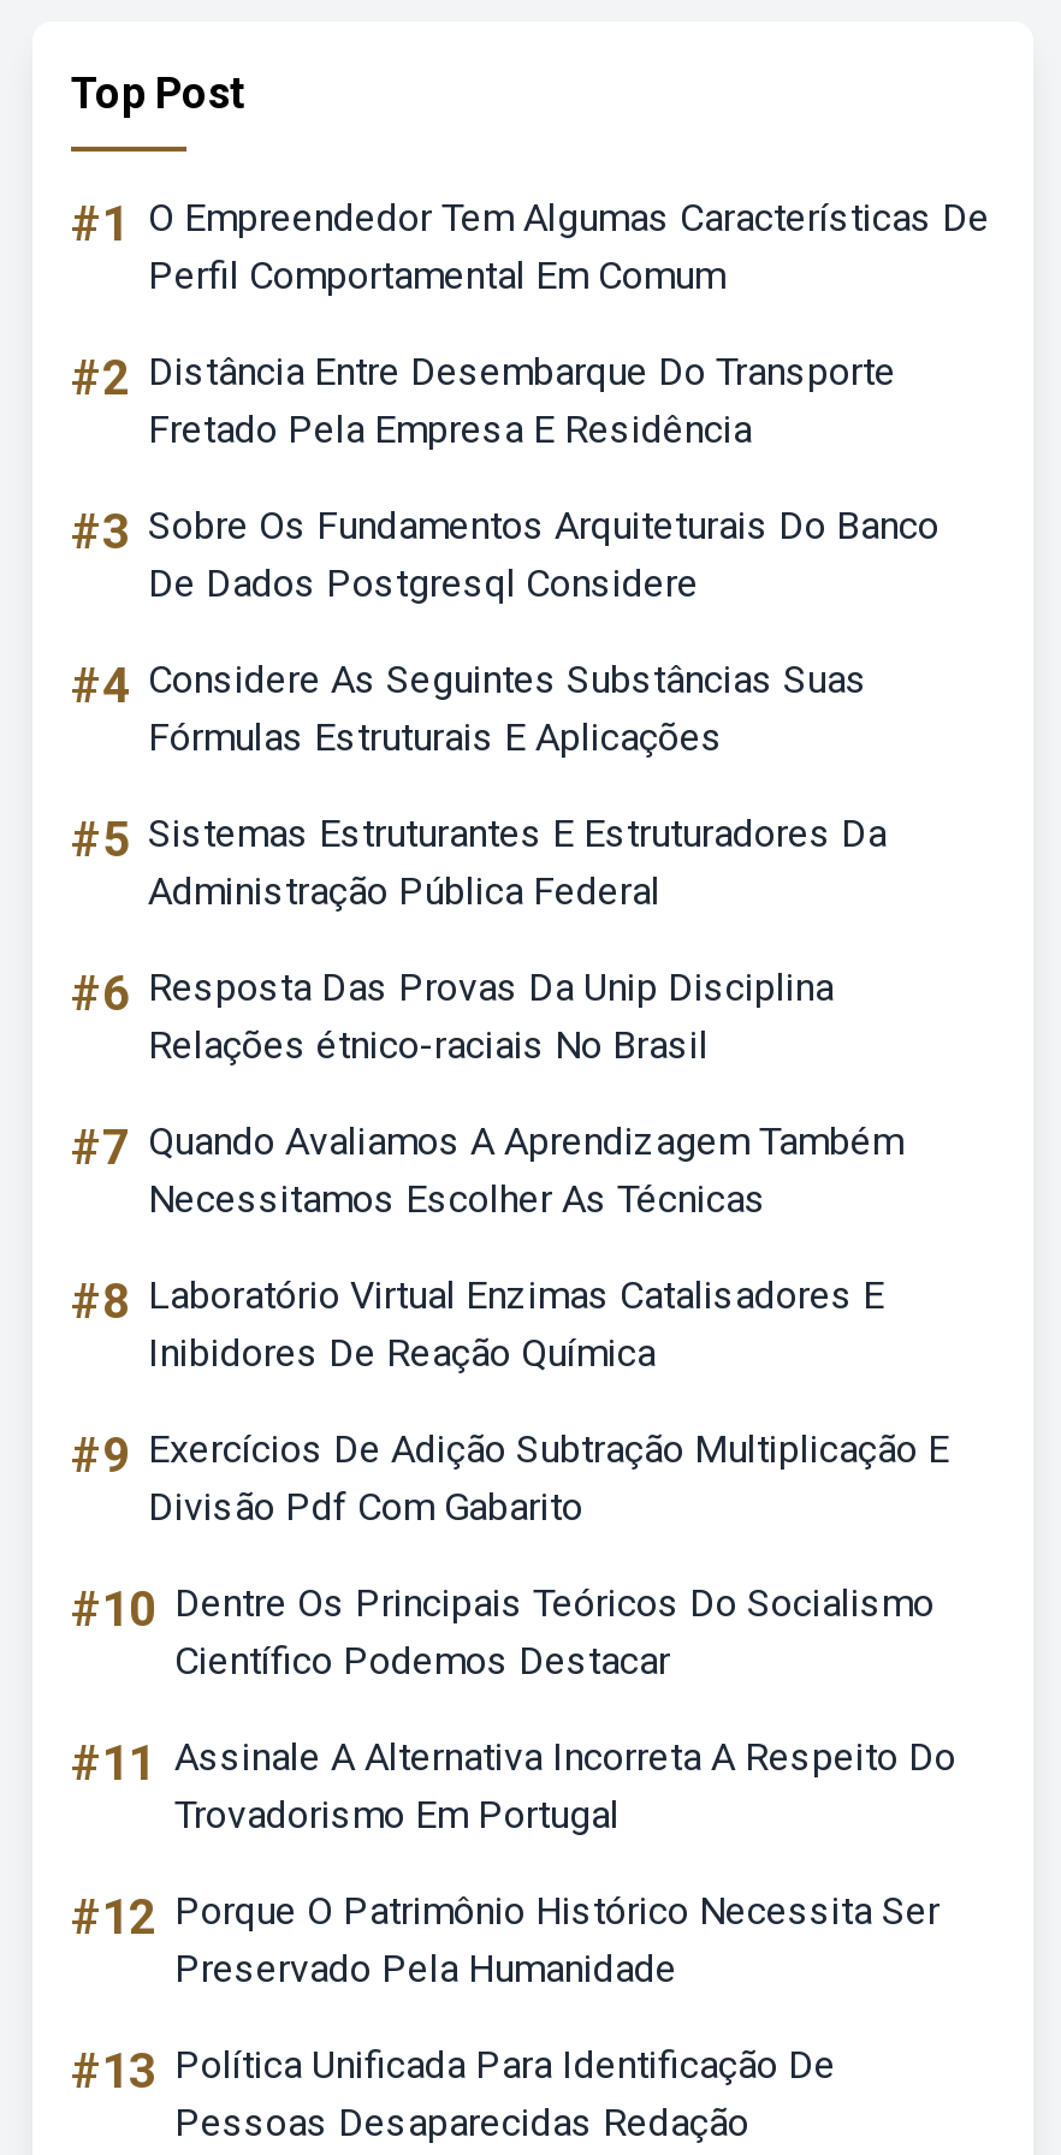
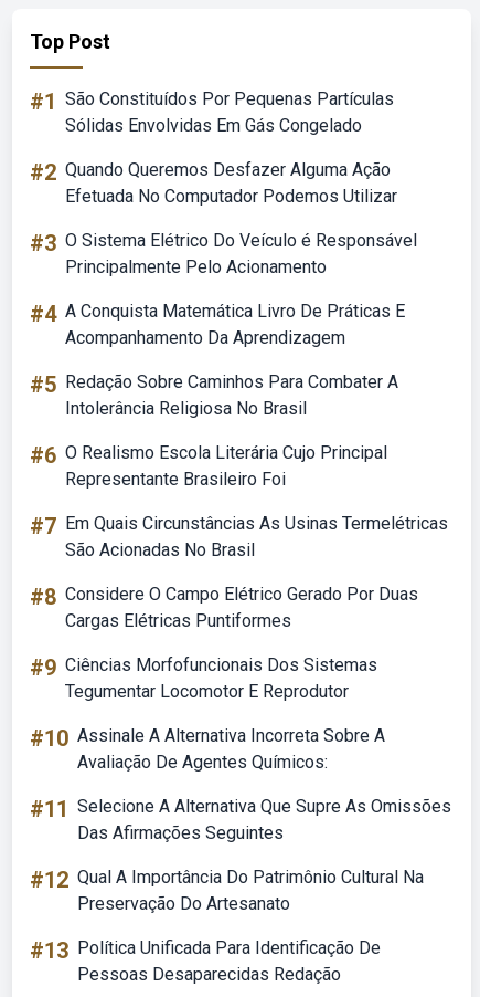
- #1 O Empreendedor Tem Algumas Características De
- Perfil Comportamental Em Comum
+ #1 São Constituídos Por Pequenas Partículas
+ Sólidas Envolvidas Em Gás Congelado

- #2 Distância Entre Desembarque Do Transporte
- Fretado Pela Empresa E Residência
+ #2 Quando Queremos Desfazer Alguma Ação
+ Efetuada No Computador Podemos Utilizar

- #3 Sobre Os Fundamentos Arquiteturais Do Banco
- De Dados Postgresql Considere
+ #3 O Sistema Elétrico Do Veículo é Responsável
+ Principalmente Pelo Acionamento

- #4 Considere As Seguintes Substâncias Suas
- Fórmulas Estruturais E Aplicações
+ #4 A Conquista Matemática Livro De Práticas E
+ Acompanhamento Da Aprendizagem

- #5 Sistemas Estruturantes E Estruturadores Da
- Administração Pública Federal
+ #5 Redação Sobre Caminhos Para Combater A
+ Intolerância Religiosa No Brasil

- #6 Resposta Das Provas Da Unip Disciplina
- Relações étnico-raciais No Brasil
+ #6 O Realismo Escola Literária Cujo Principal
+ Representante Brasileiro Foi

- #7 Quando Avaliamos A Aprendizagem Também
- Necessitamos Escolher As Técnicas
+ #7 Em Quais Circunstâncias As Usinas Termelétricas
+ São Acionadas No Brasil

- #8 Laboratório Virtual Enzimas Catalisadores E
- Inibidores De Reação Química
+ #8 Considere O Campo Elétrico Gerado Por Duas
+ Cargas Elétricas Puntiformes

- #9 Exercícios De Adição Subtração Multiplicação E
- Divisão Pdf Com Gabarito
+ #9 Ciências Morfofuncionais Dos Sistemas
+ Tegumentar Locomotor E Reprodutor

- #10 Dentre Os Principais Teóricos Do Socialismo
- Científico Podemos Destacar
+ #10 Assinale A Alternativa Incorreta Sobre A
+ Avaliação De Agentes Químicos:

- #11 Assinale A Alternativa Incorreta A Respeito Do
- Trovadorismo Em Portugal
+ #11 Selecione A Alternativa Que Supre As Omissões
+ Das Afirmações Seguintes

- #12 Porque O Patrimônio Histórico Necessita Ser
- Preservado Pela Humanidade
+ #12 Qual A Importância Do Patrimônio Cultural Na
+ Preservação Do Artesanato
